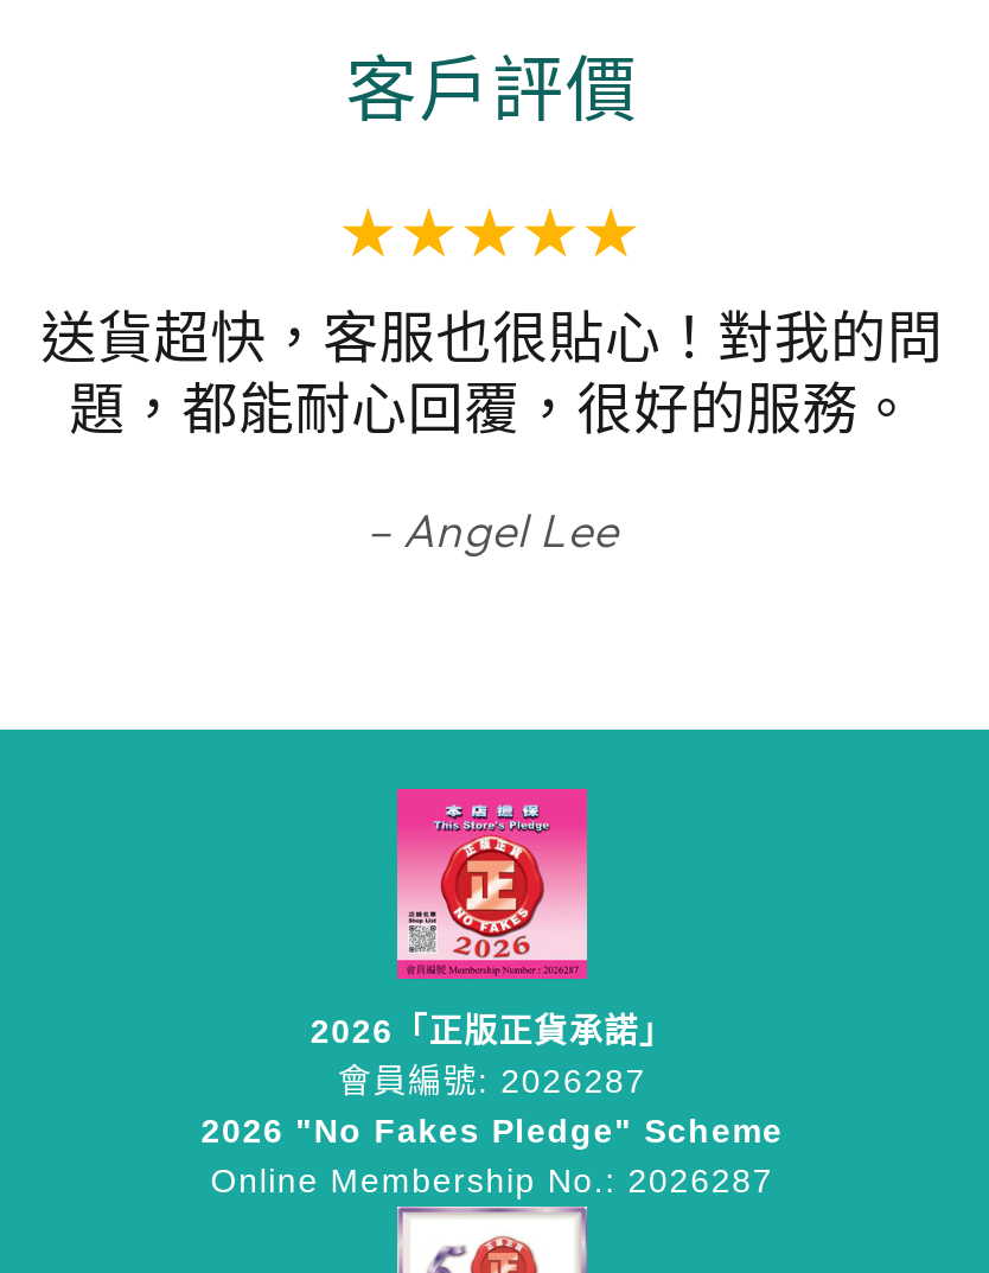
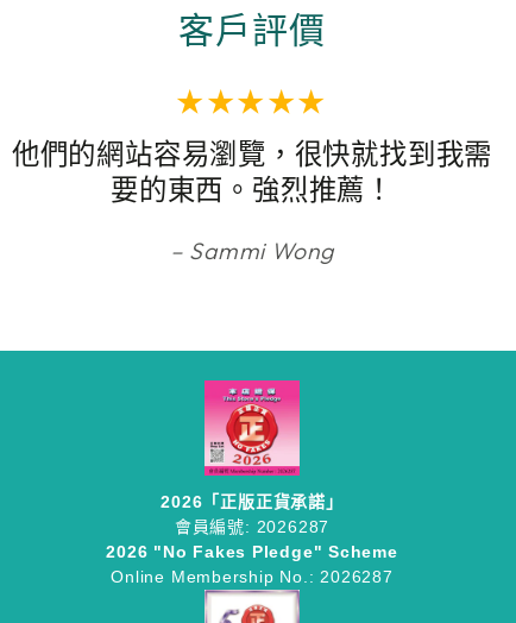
- 送貨超快，客服也很貼心！對我的問
- 題，都能耐心回覆，很好的服務。
+ 他們的網站容易瀏覽，很快就找到我需
+ 要的東西。強烈推薦！

- Angel Lee
+ Sammi Wong
